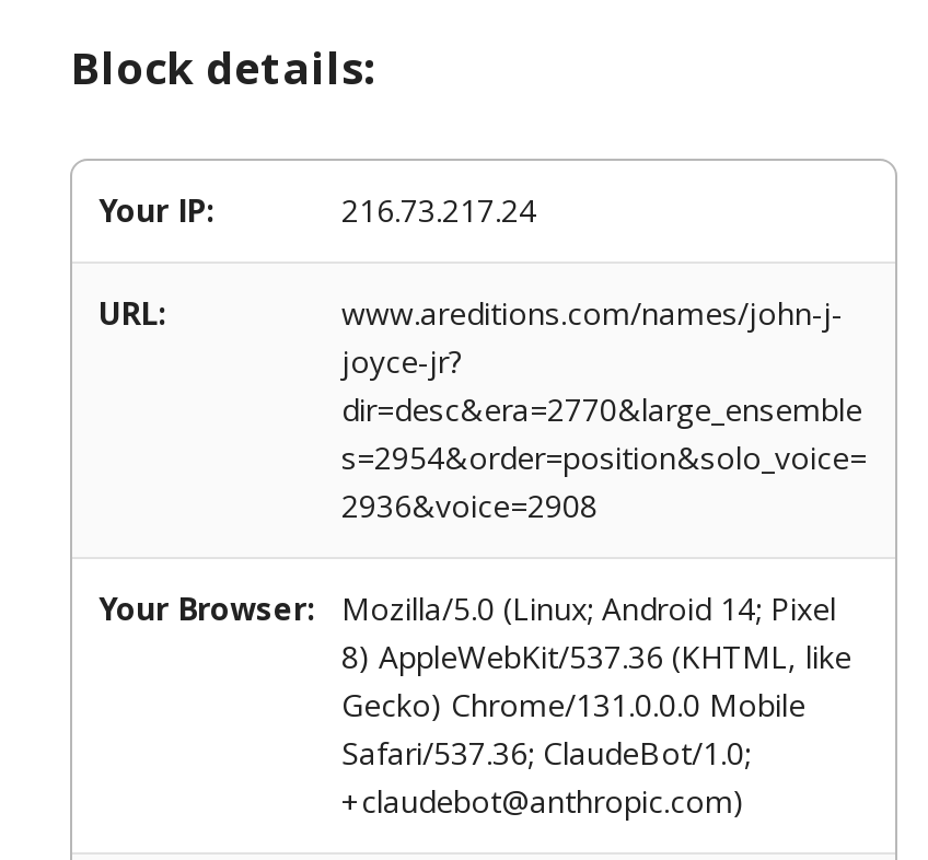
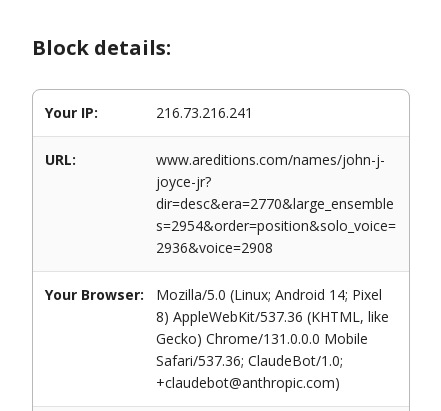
- 216.73.217.24
+ 216.73.216.241
